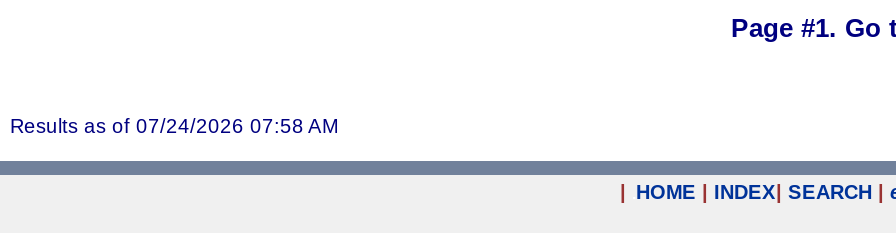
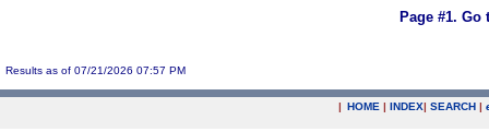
- Results as of 07/24/2026 07:58 AM
+ Results as of 07/21/2026 07:57 PM
